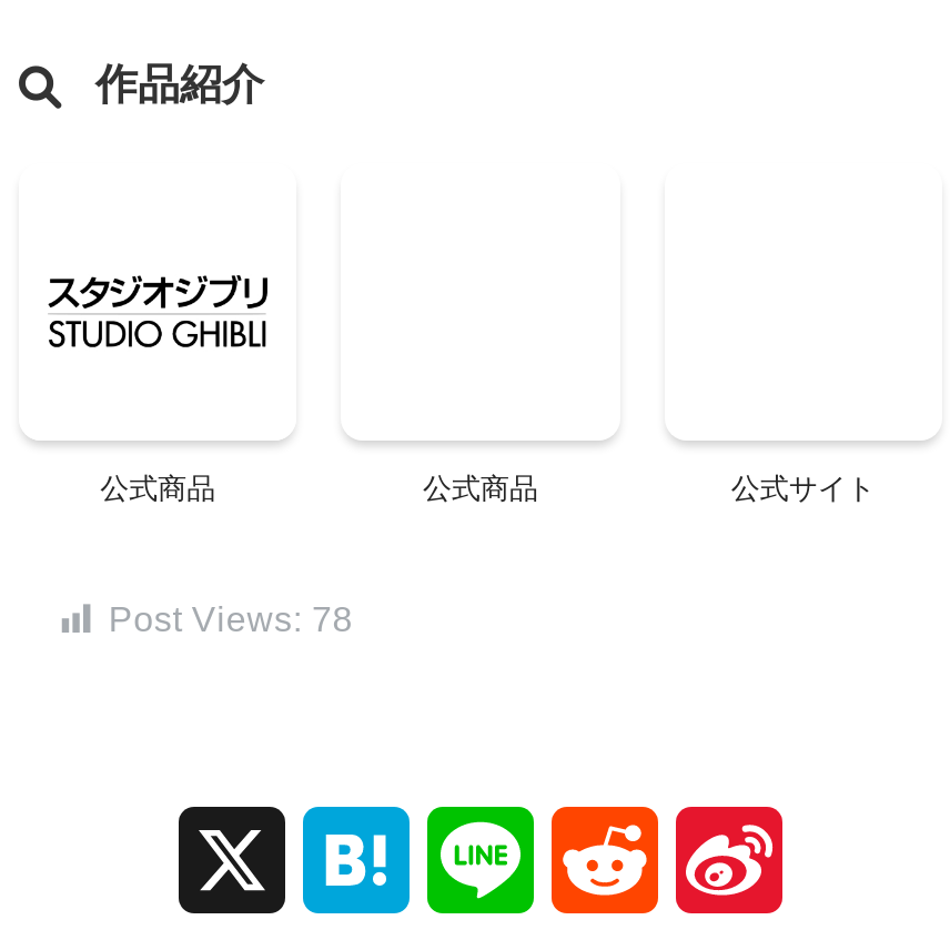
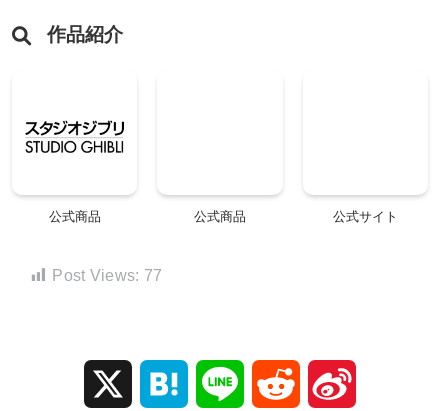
- Post Views: 78
+ Post Views: 77
